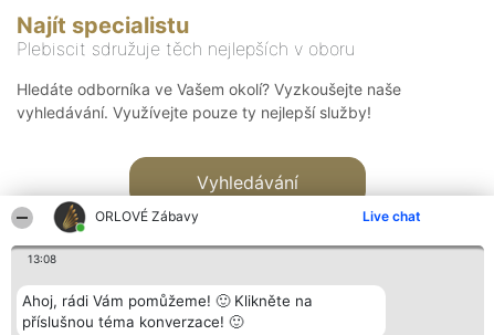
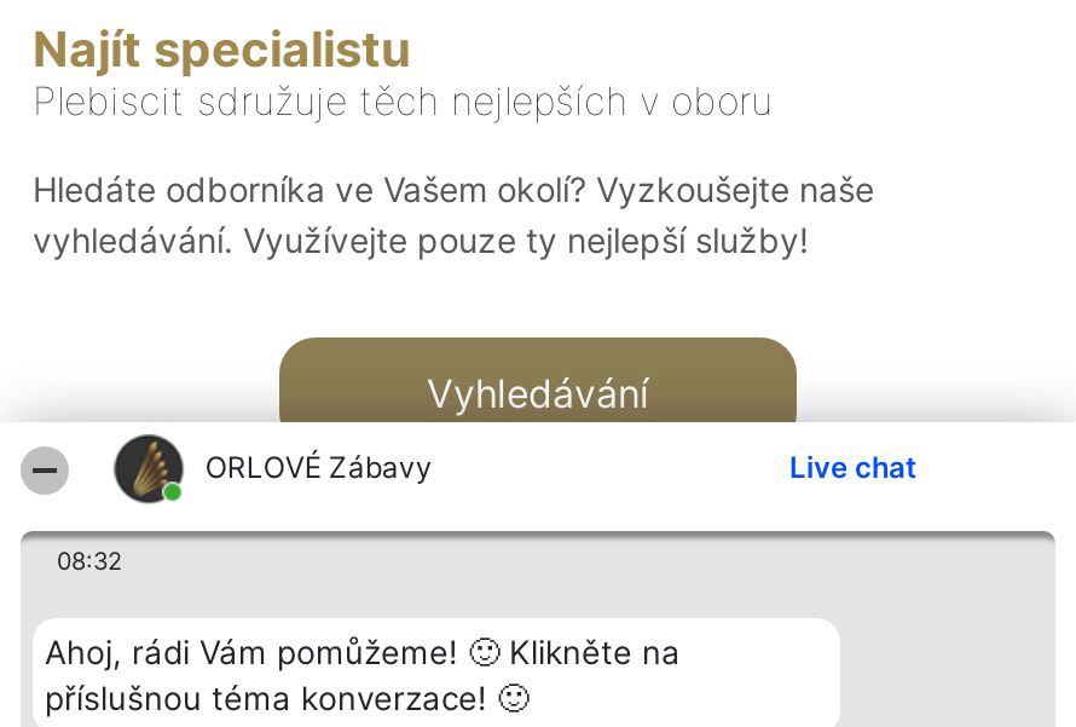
- 13:08
+ 08:32
